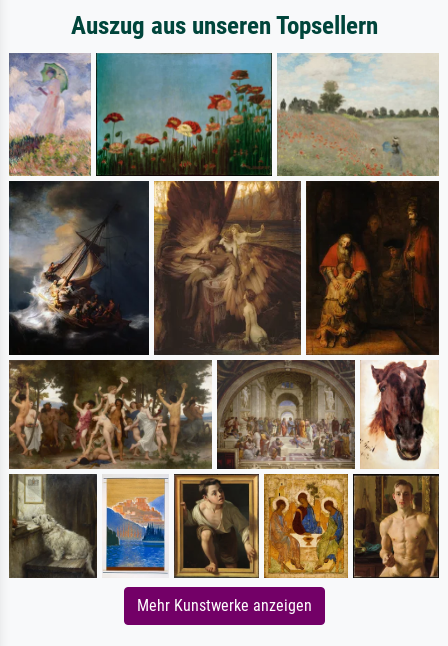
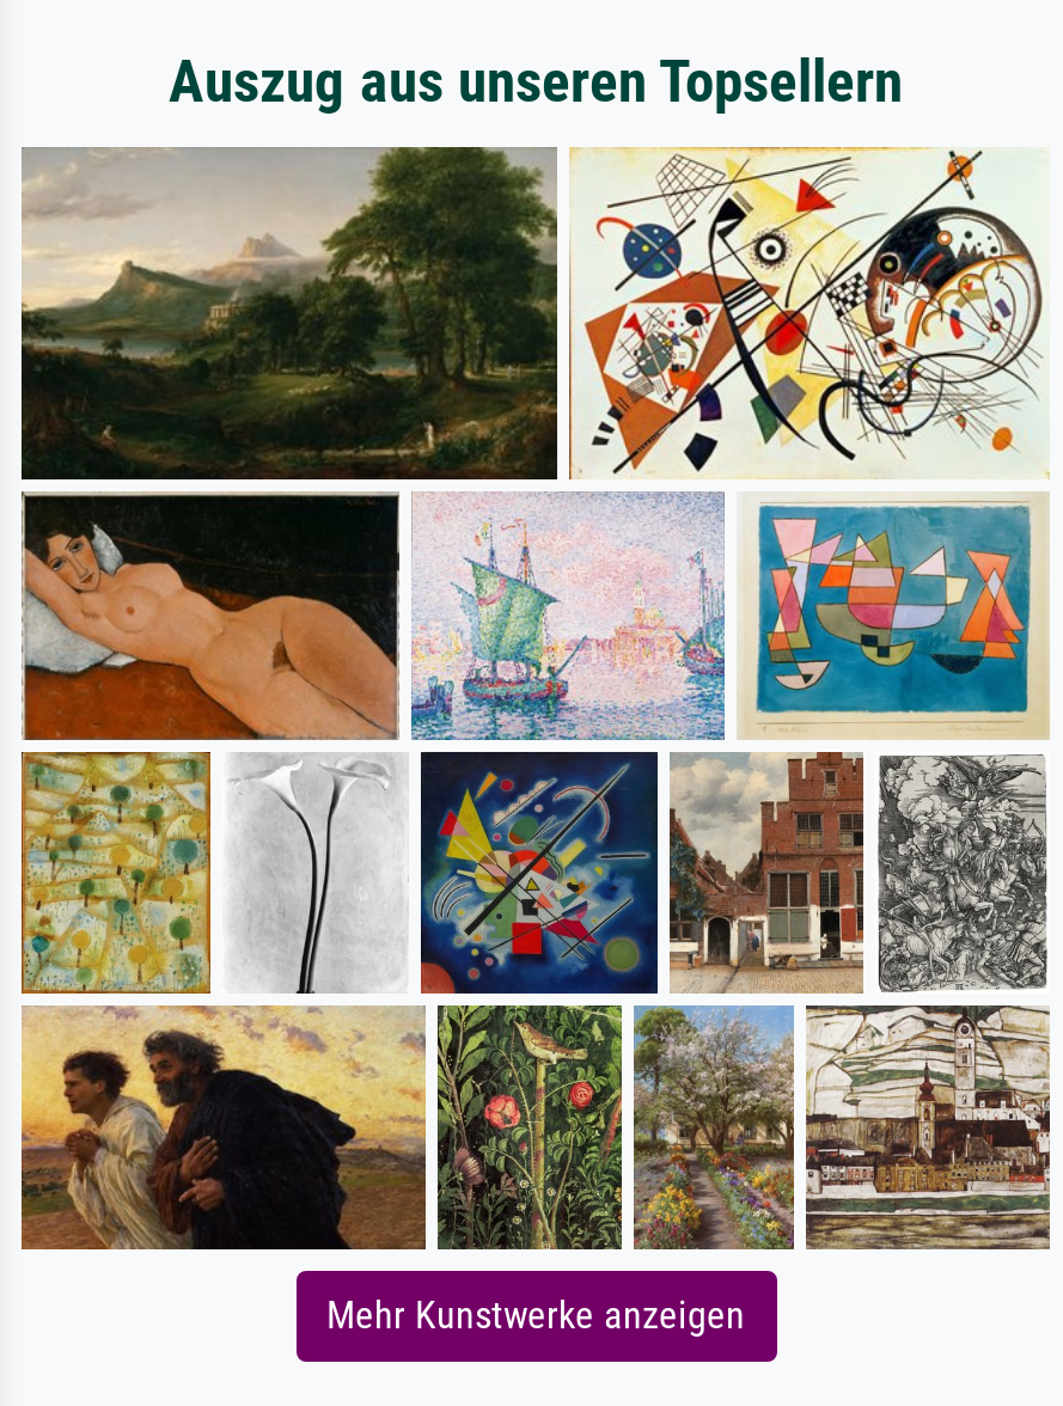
- [image]
+ [image]
